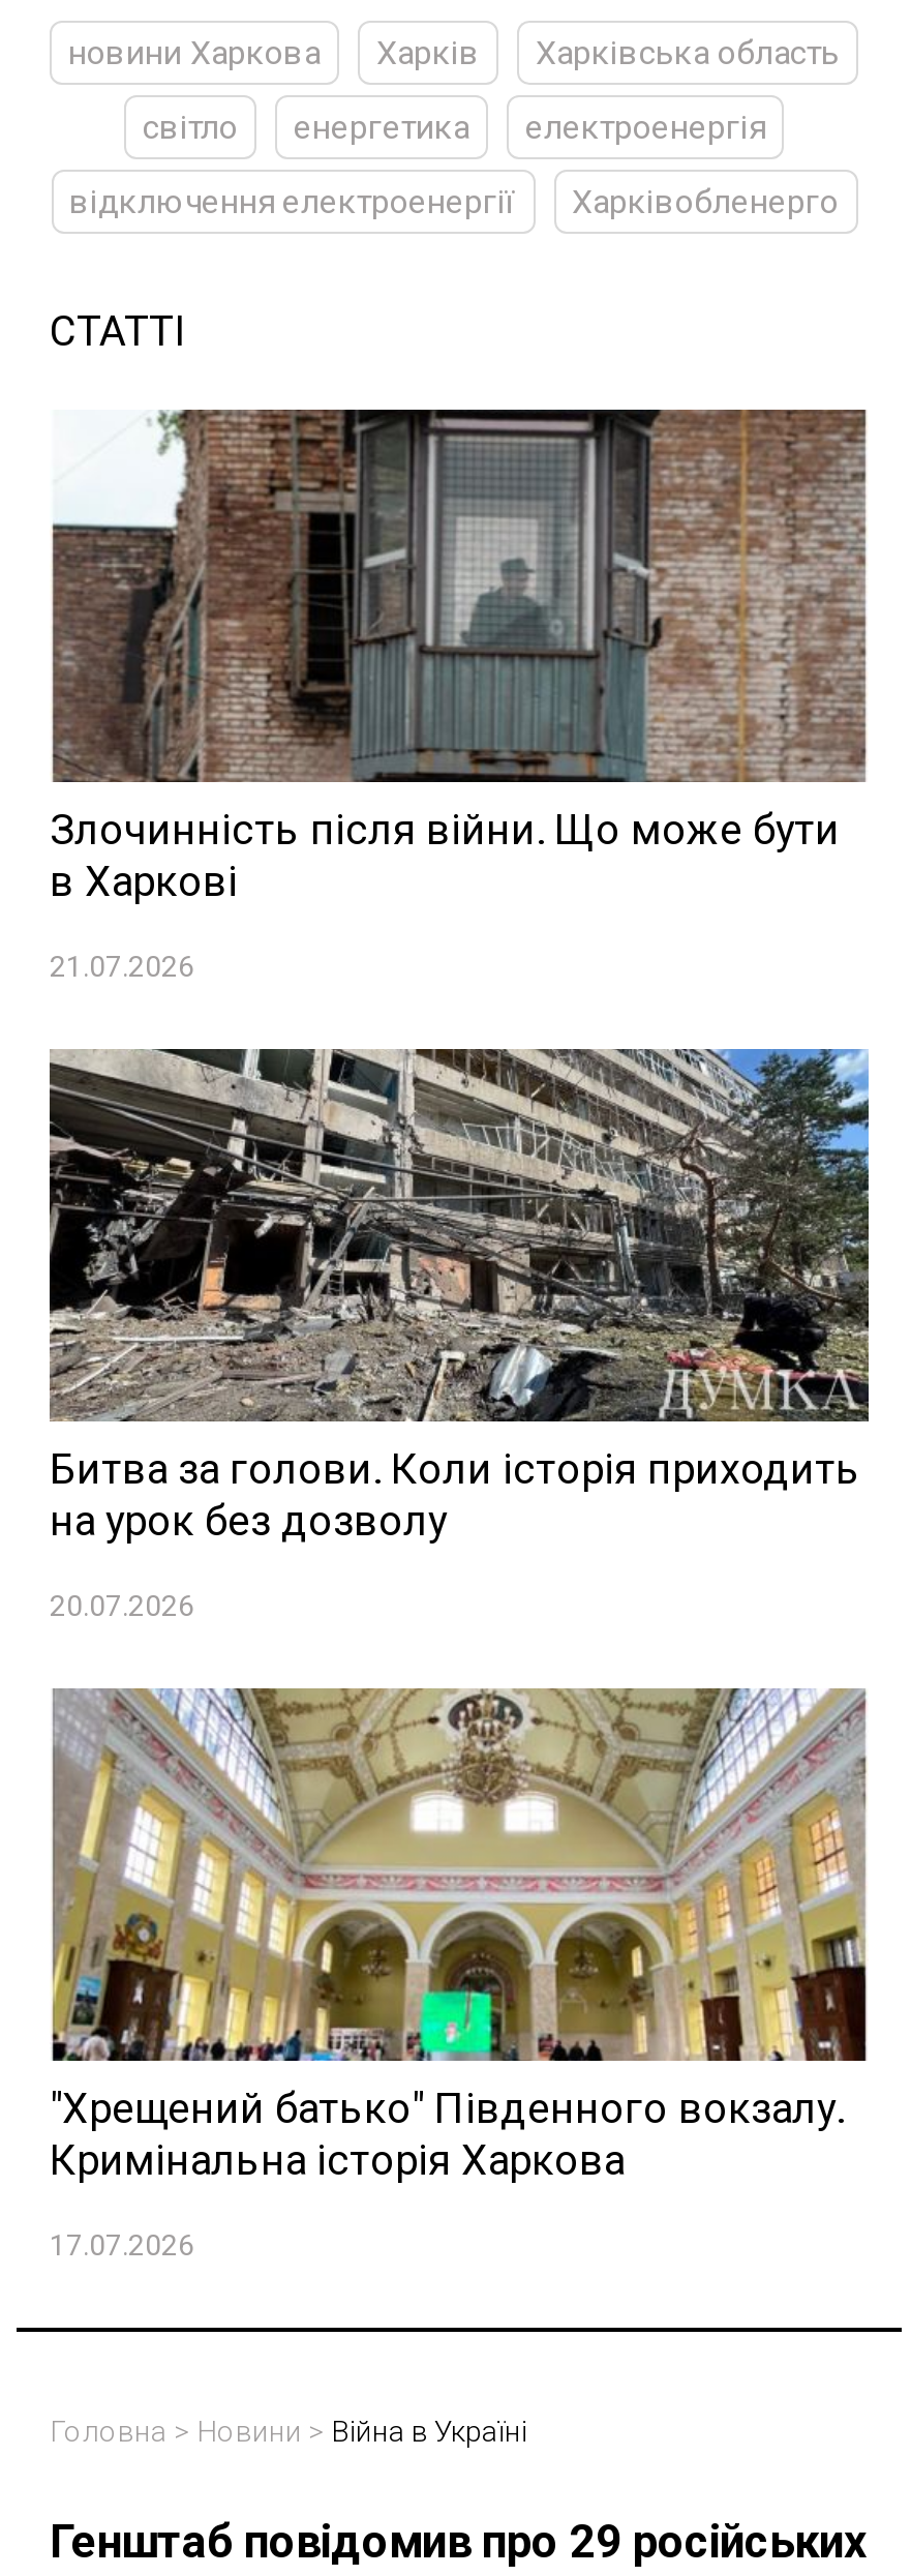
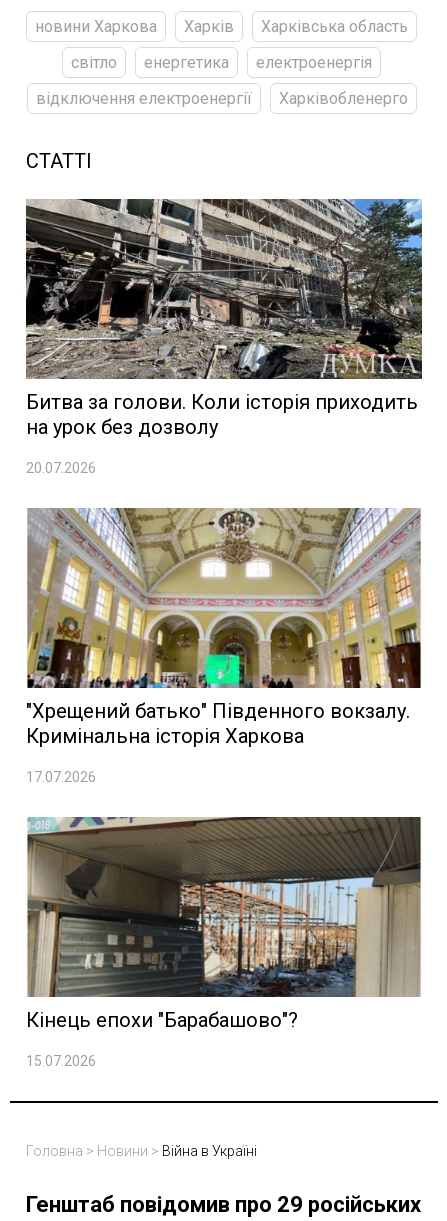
- [image]
- Злочинність після війни. Що може бути
- в Харкові
- 21.07.2026

moved up: [image] | Битва за голови. Коли історія приходить | на урок без дозволу | 20.07.2026 | "Хрещений батько" Південного вокзалу. | Кримінальна історія Харкова | 17.07.2026

+ [image]
+ Кінець епохи "Барабашово"?
+ 15.07.2026
